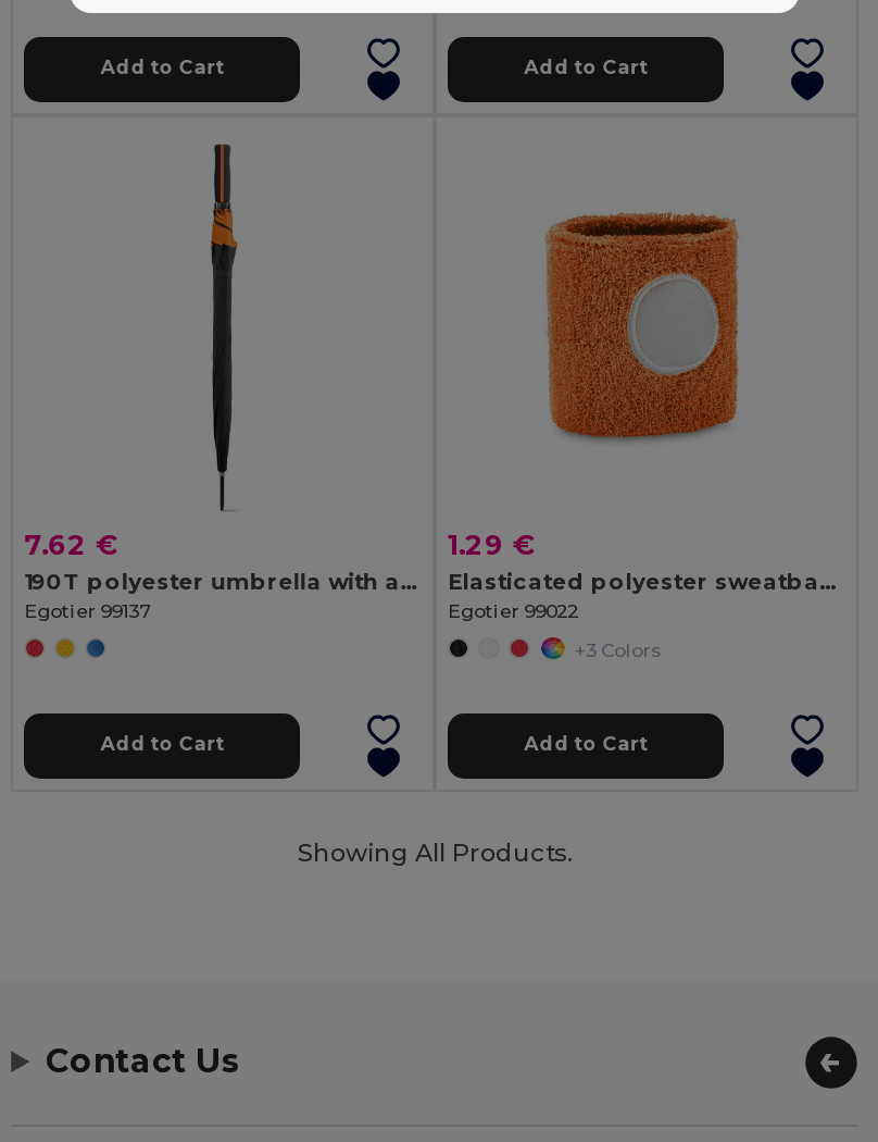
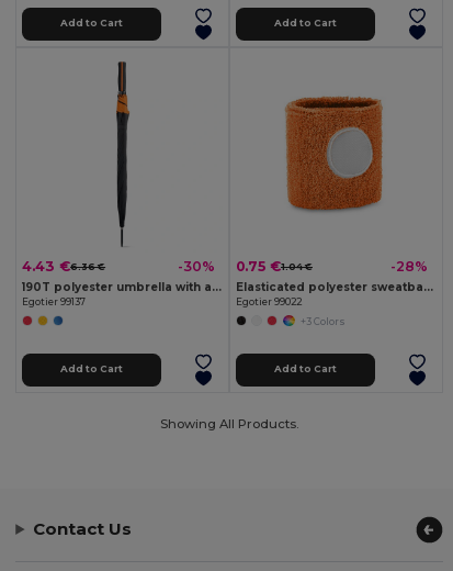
- 7.62 €
+ 4.43 €6.36 €
+ -30%

- 1.29 €
+ 0.75 €1.04 €
+ -28%
